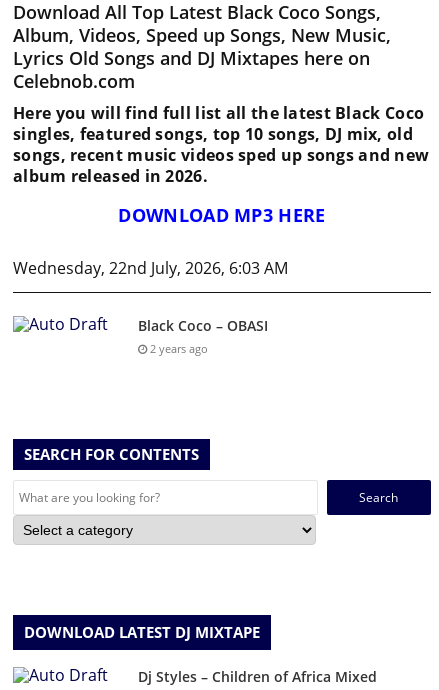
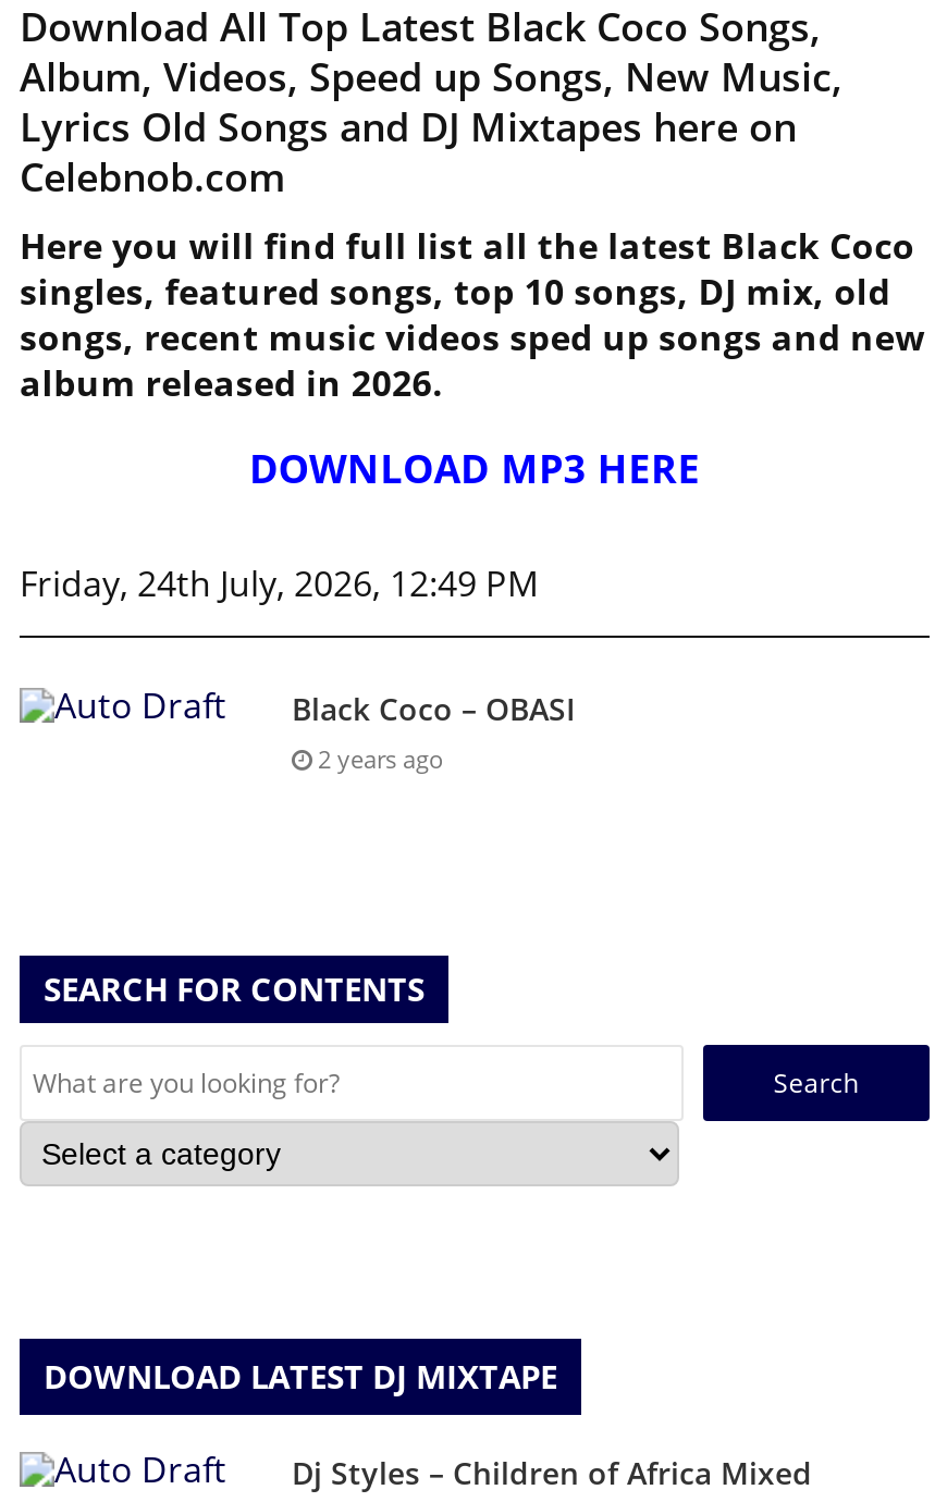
- Wednesday, 22nd July, 2026, 6:03 AM
+ Friday, 24th July, 2026, 12:49 PM
